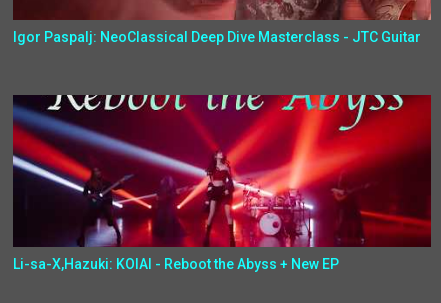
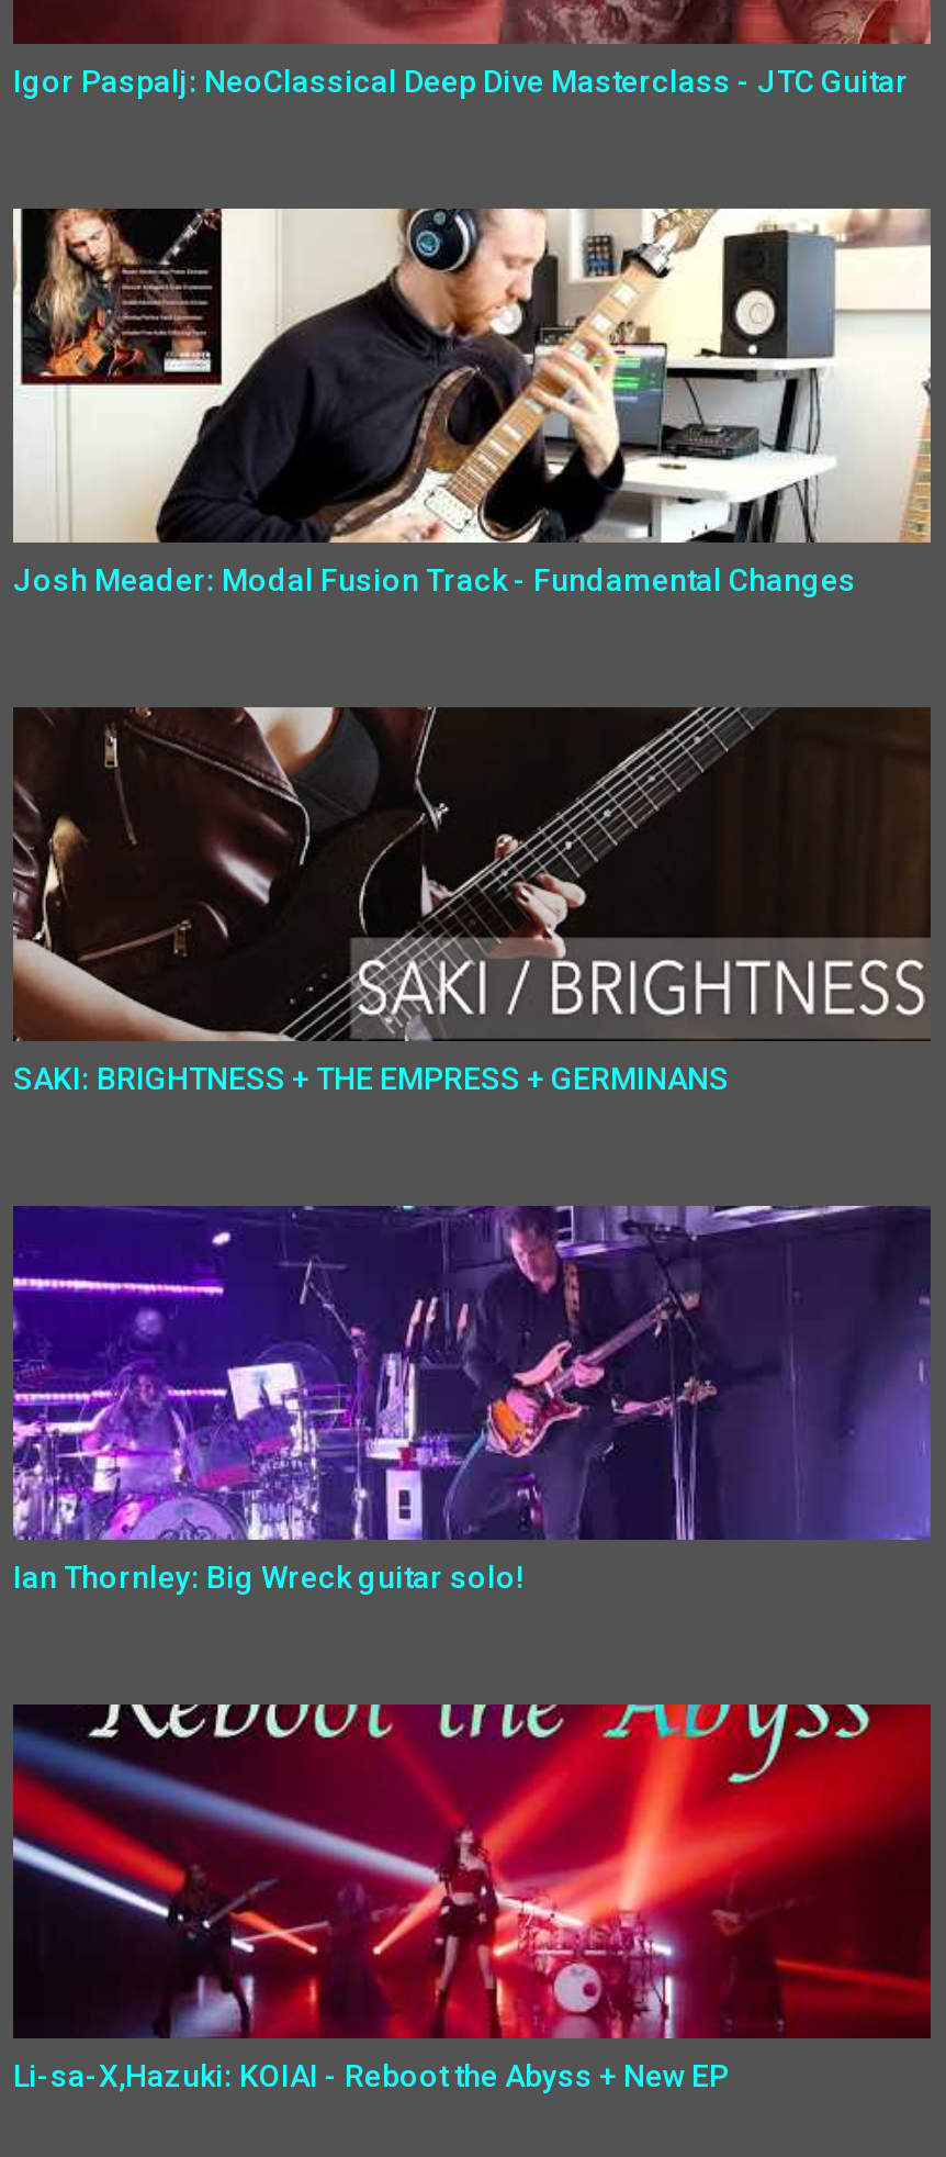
+ [image]
+ Josh Meader: Modal Fusion Track - Fundamental Changes

+ [image]
+ Ian Thornley: Big Wreck guitar solo!

+ [image]
+ SAKI: BRIGHTNESS + THE EMPRESS + GERMINANS
